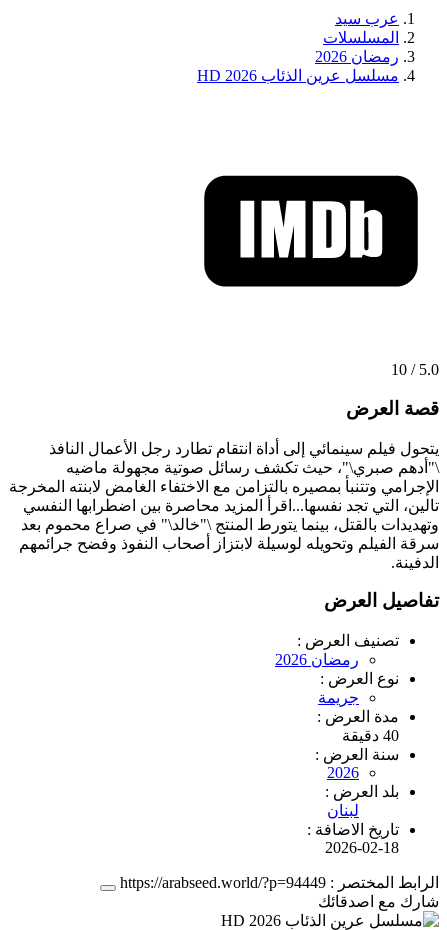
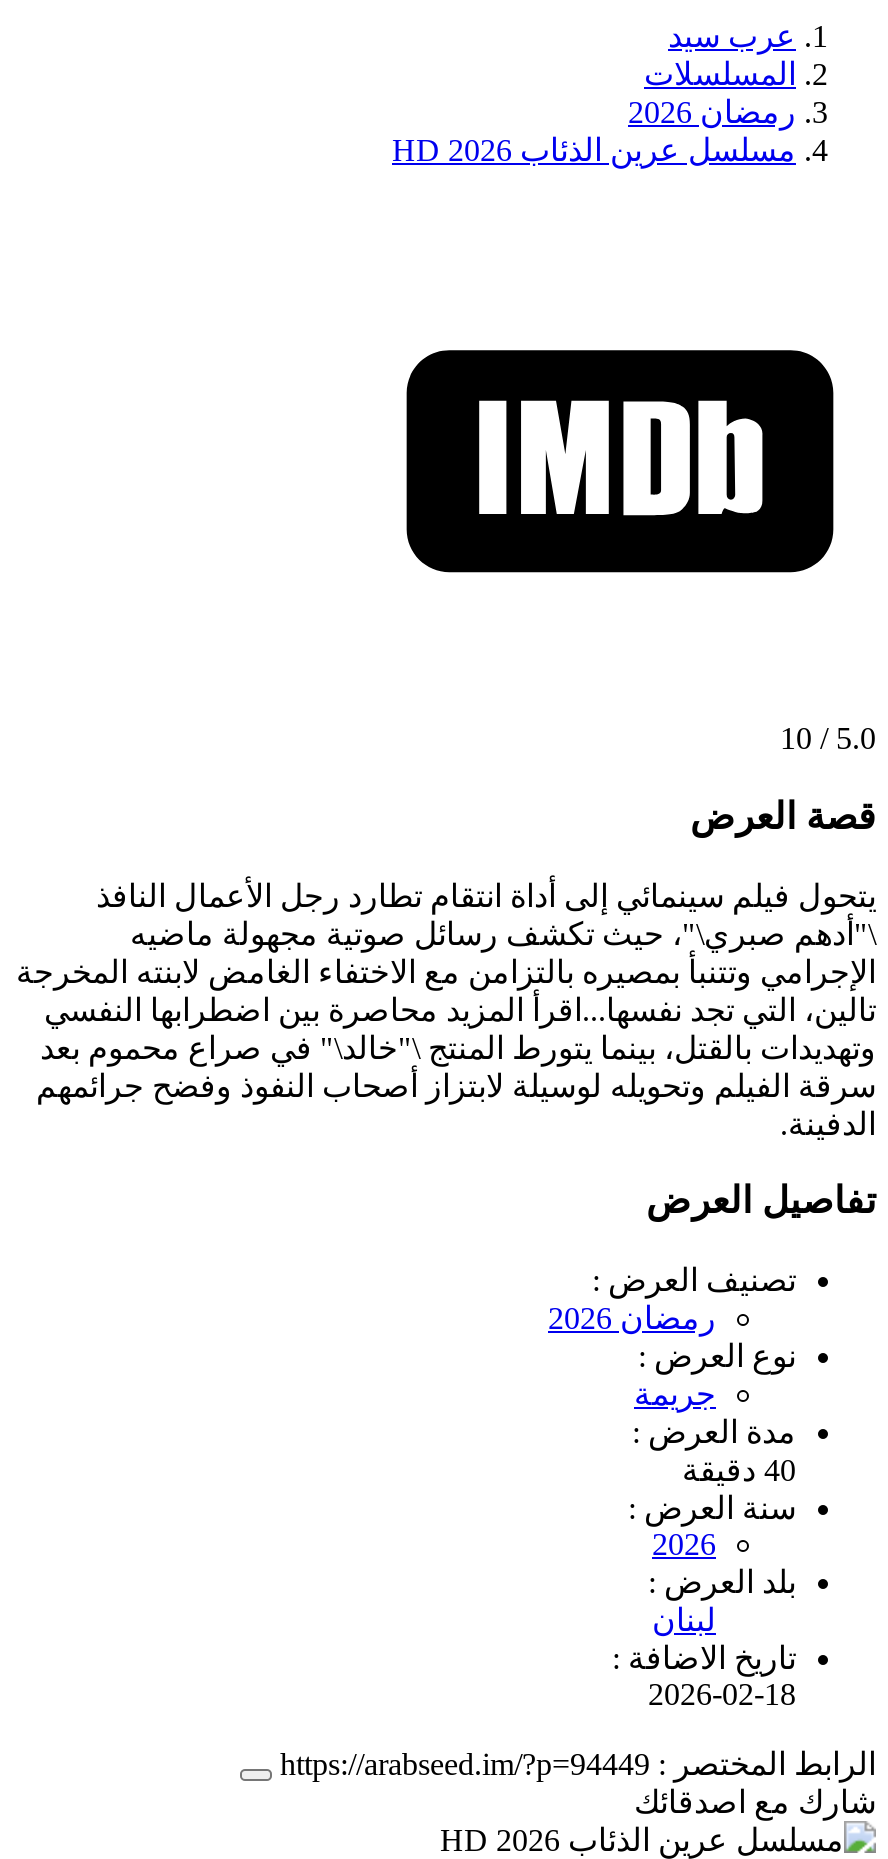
- الرابط المختصر : https://arabseed.world/?p=94449
+ الرابط المختصر : https://arabseed.im/?p=94449
